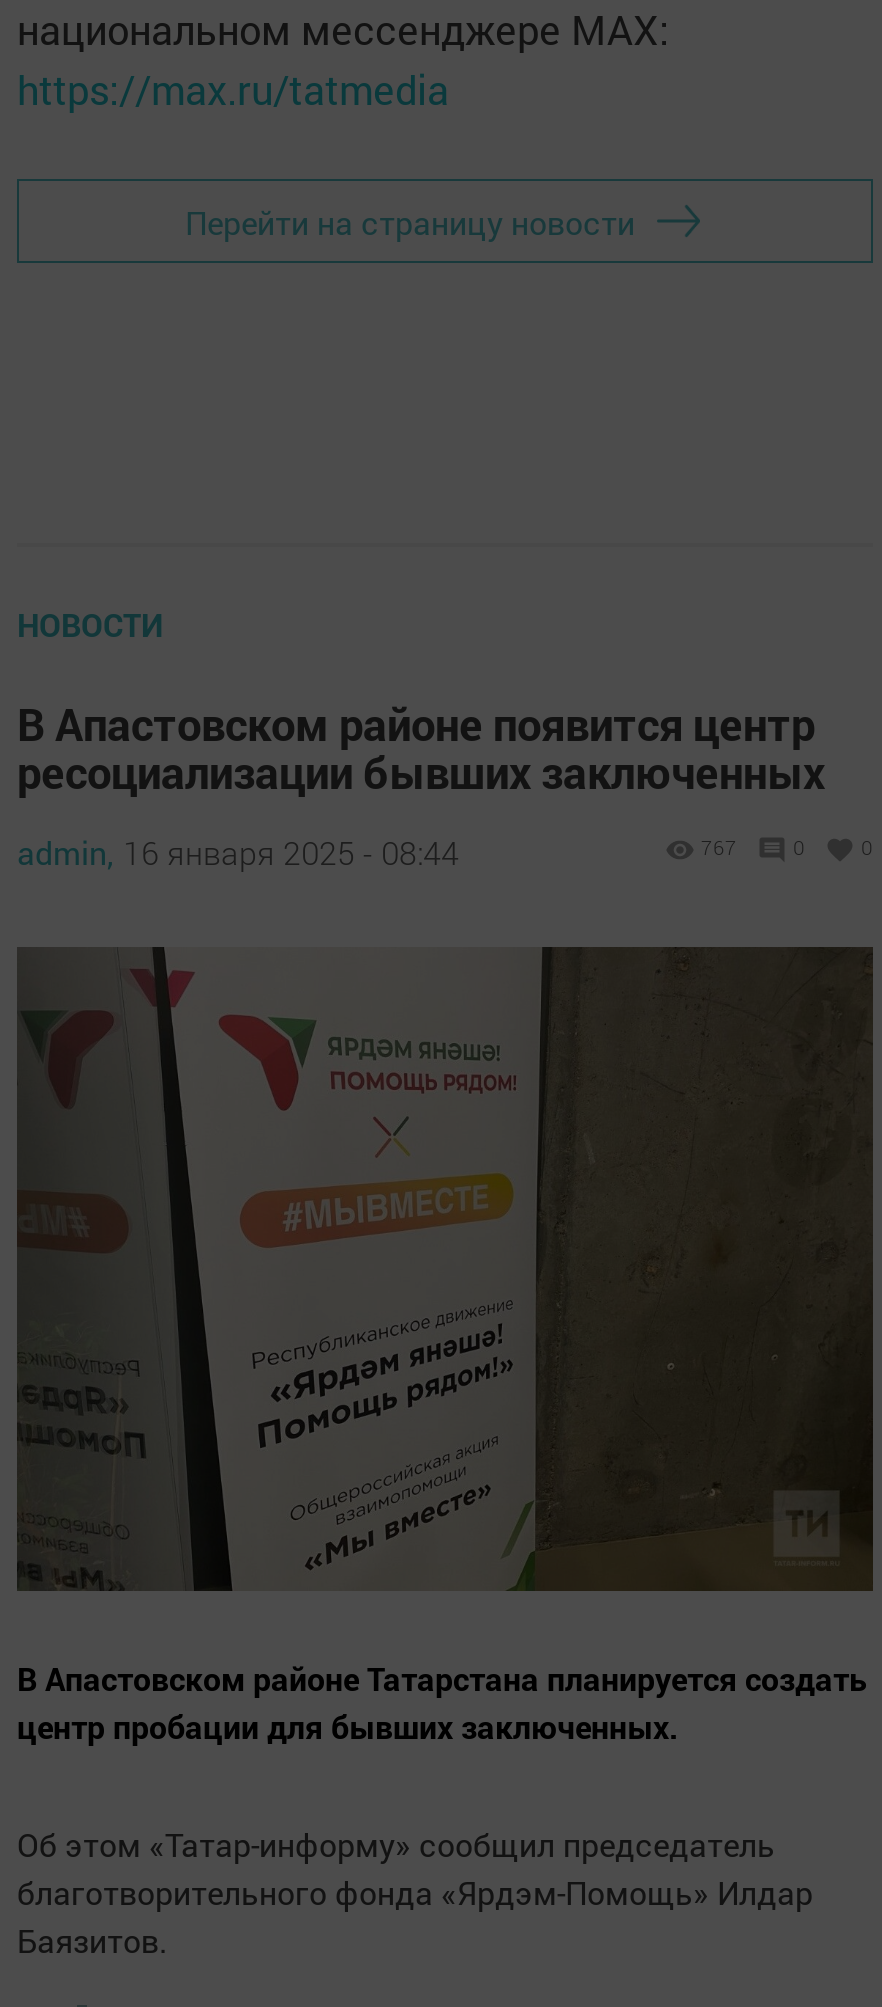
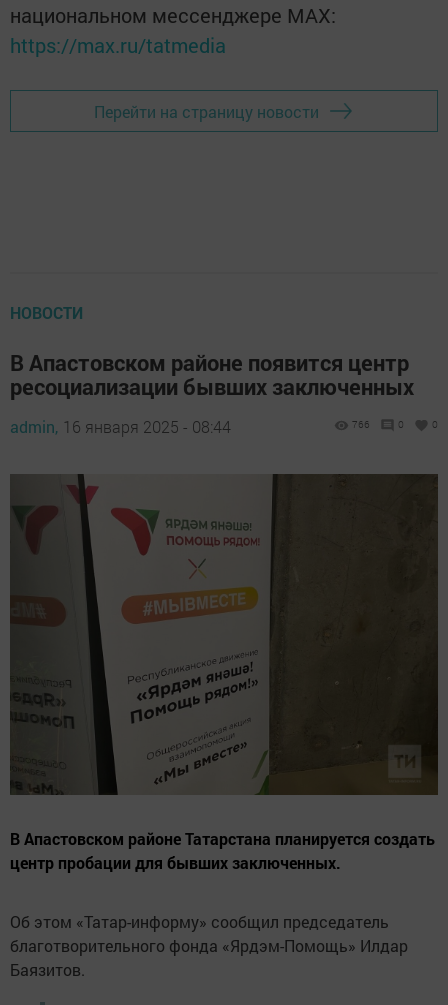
- 767
+ 766
